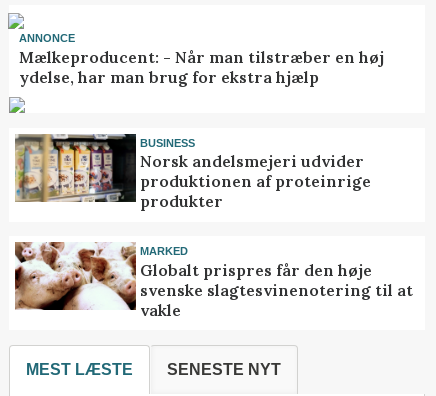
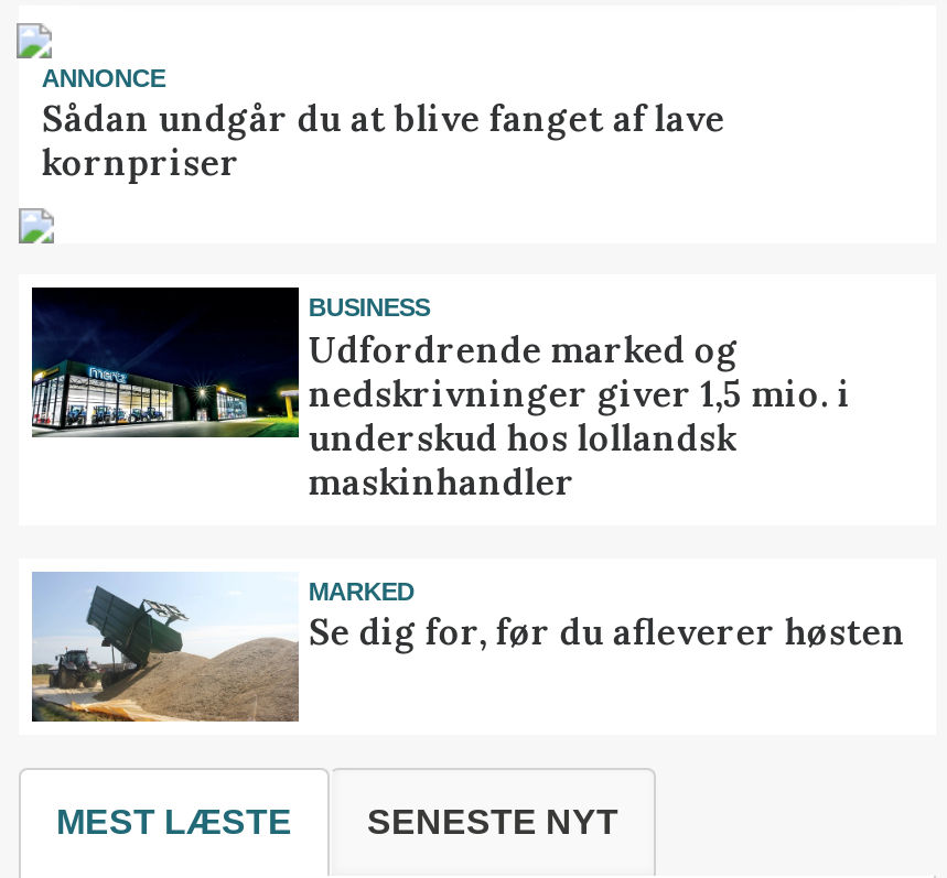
- Mælkeproducent: - Når man tilstræber en høj
- ydelse, har man brug for ekstra hjælp
+ Sådan undgår du at blive fanget af lave
+ kornpriser

- [image]
- Norsk andelsmejeri udvider
- produktionen af proteinrige
- produkter
+ [image]
+ Udfordrende marked og
+ nedskrivninger giver 1,5 mio. i
+ underskud hos lollandsk
+ maskinhandler

- [image]
- Globalt prispres får den høje
- svenske slagtesvinenotering til at
- vakle
+ [image]
+ Se dig for, før du afleverer høsten
